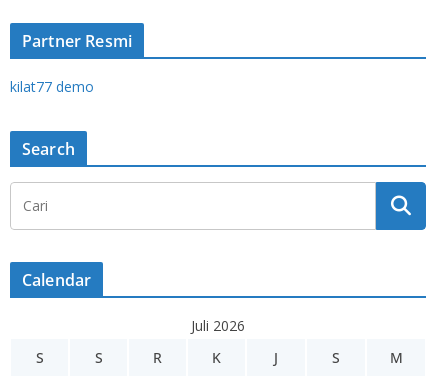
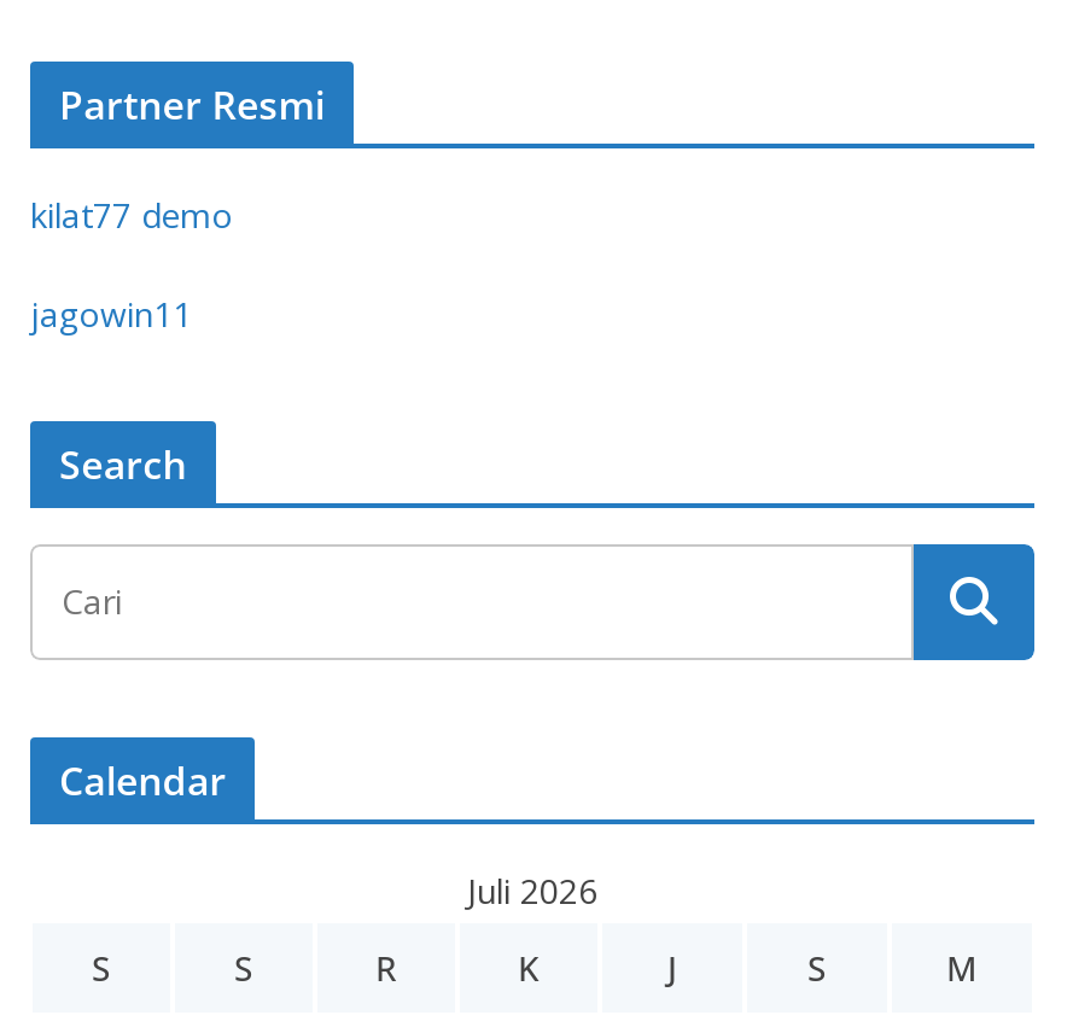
+ jagowin11
